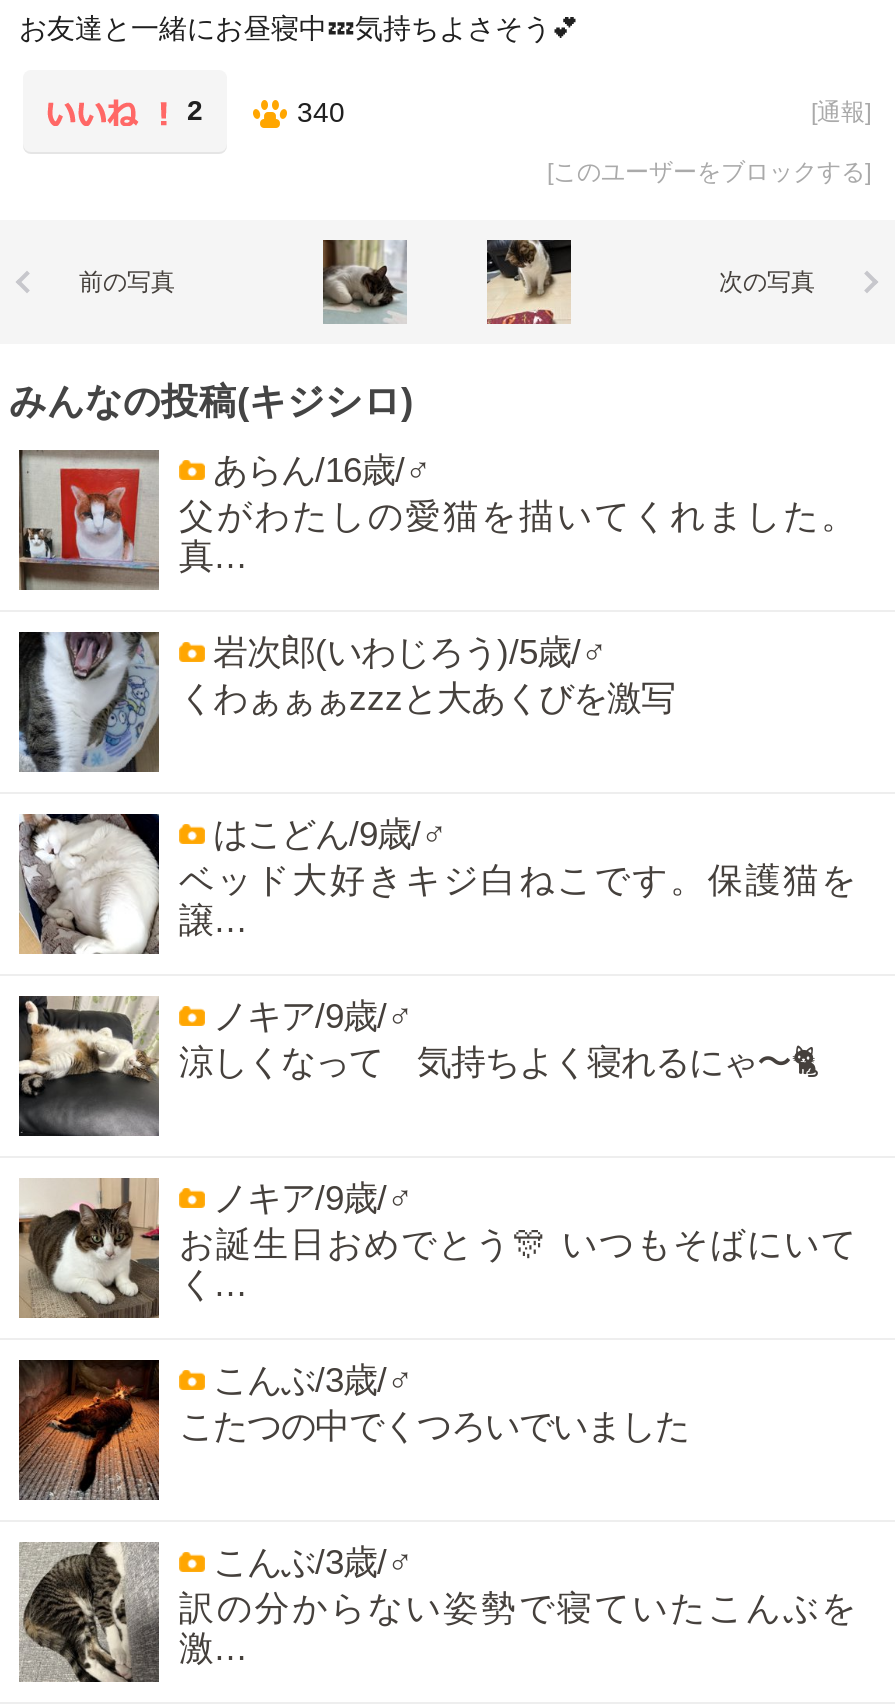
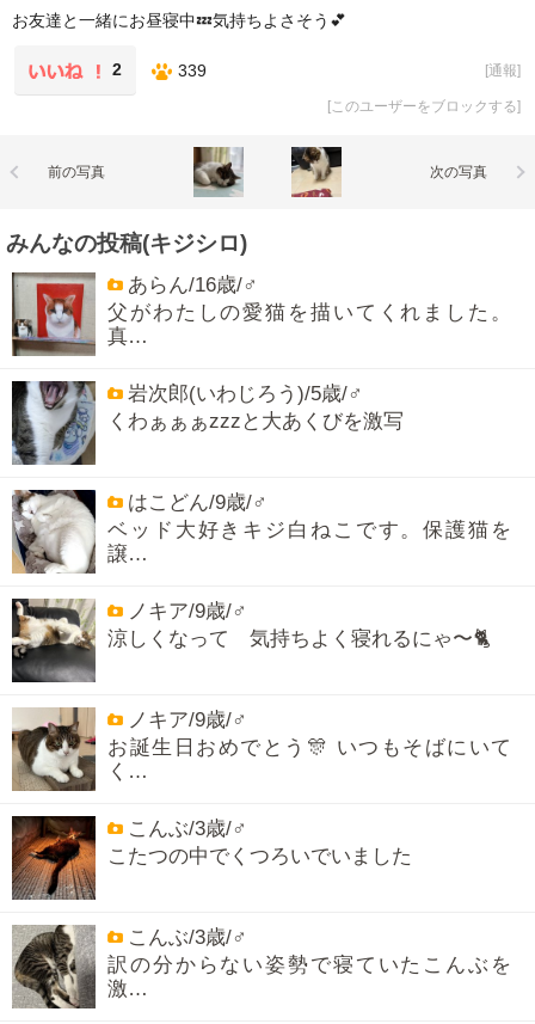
- 340
+ 339
